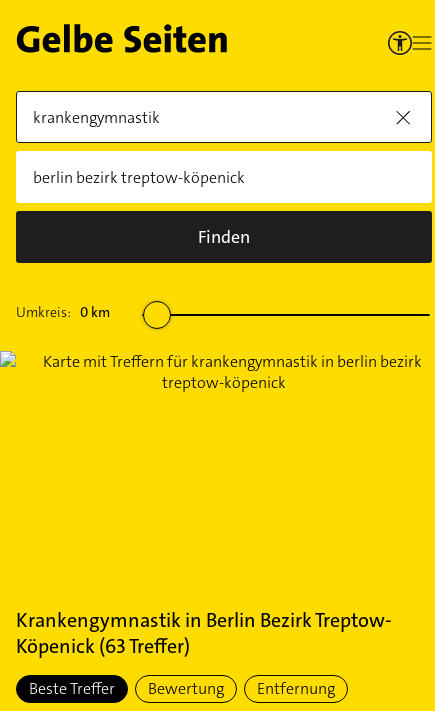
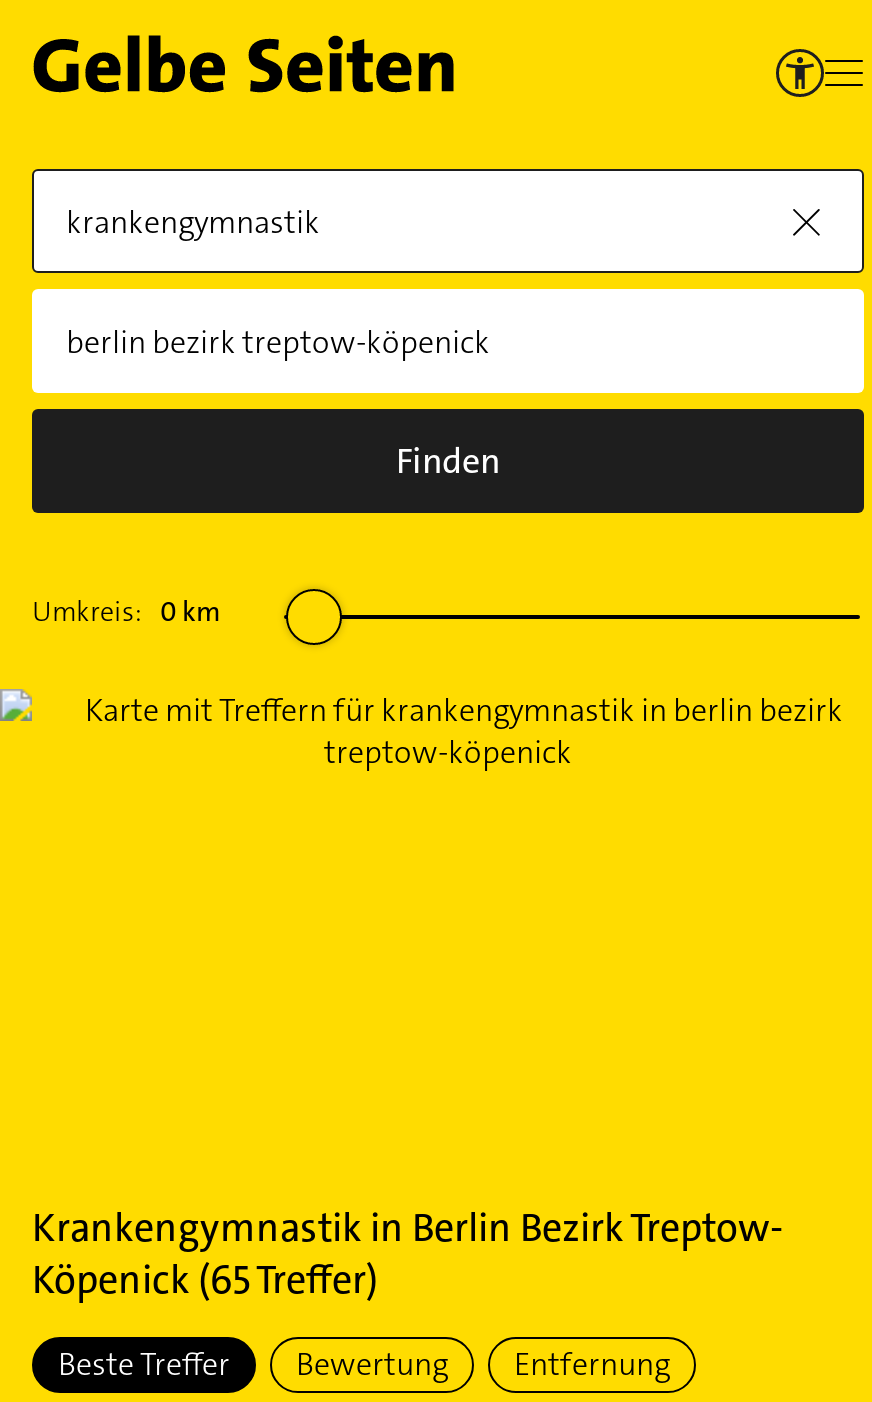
- Köpenick(63Treffer)
+ Köpenick(65Treffer)
